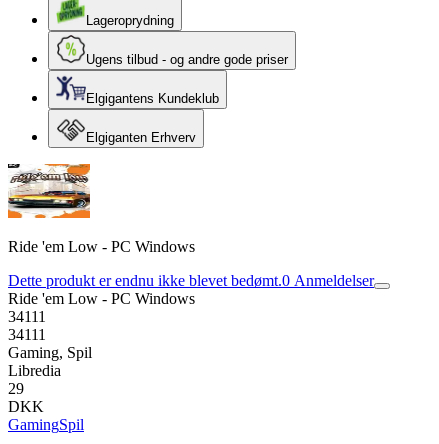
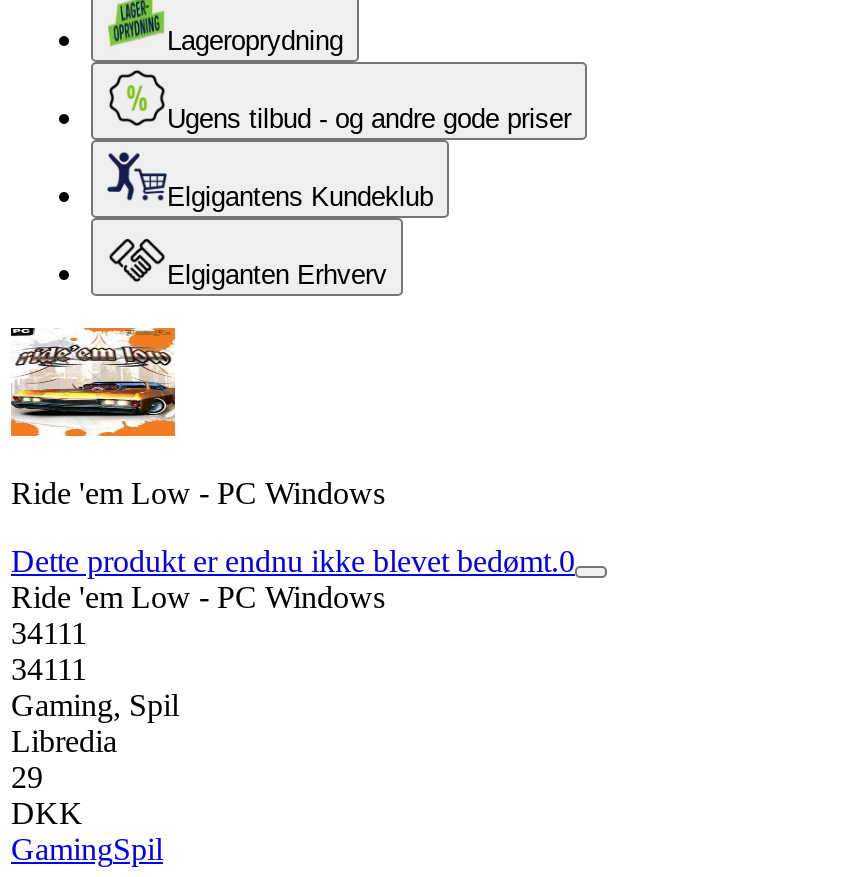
- Dette produkt er endnu ikke blevet bedømt.0 Anmeldelser
+ Dette produkt er endnu ikke blevet bedømt.0
